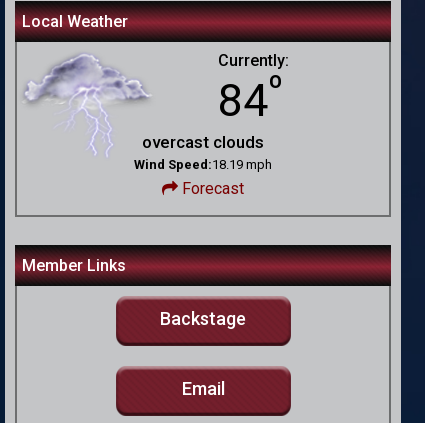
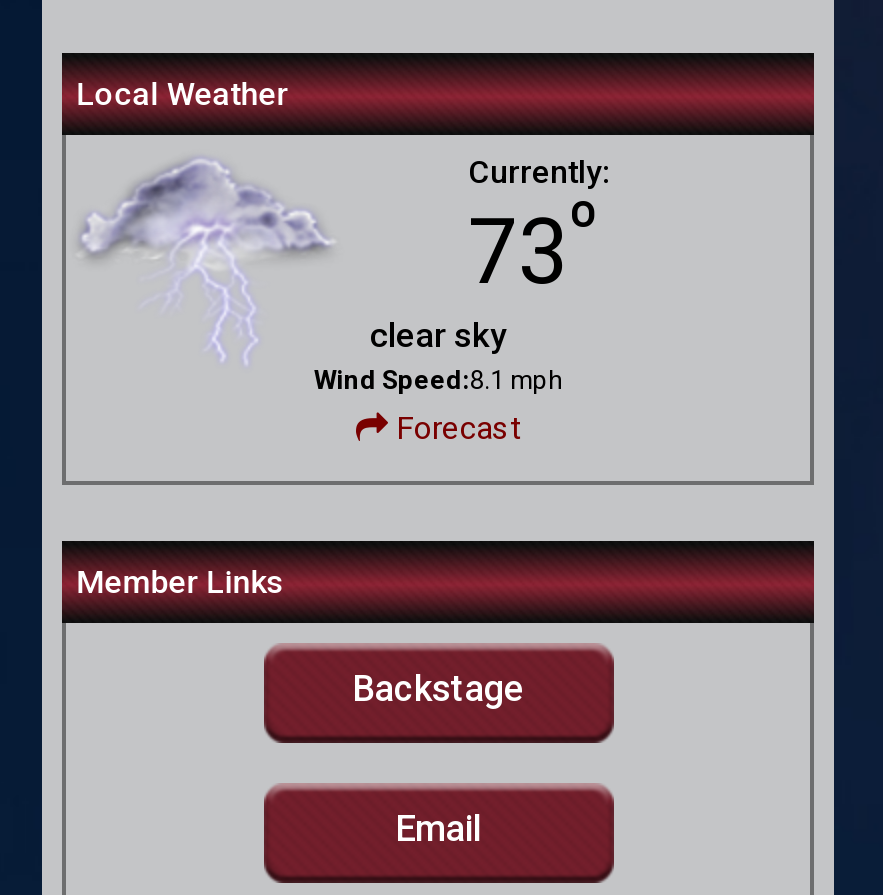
- 84º
- overcast clouds
- Wind Speed:18.19 mph
+ 73º
+ clear sky
+ Wind Speed:8.1 mph
